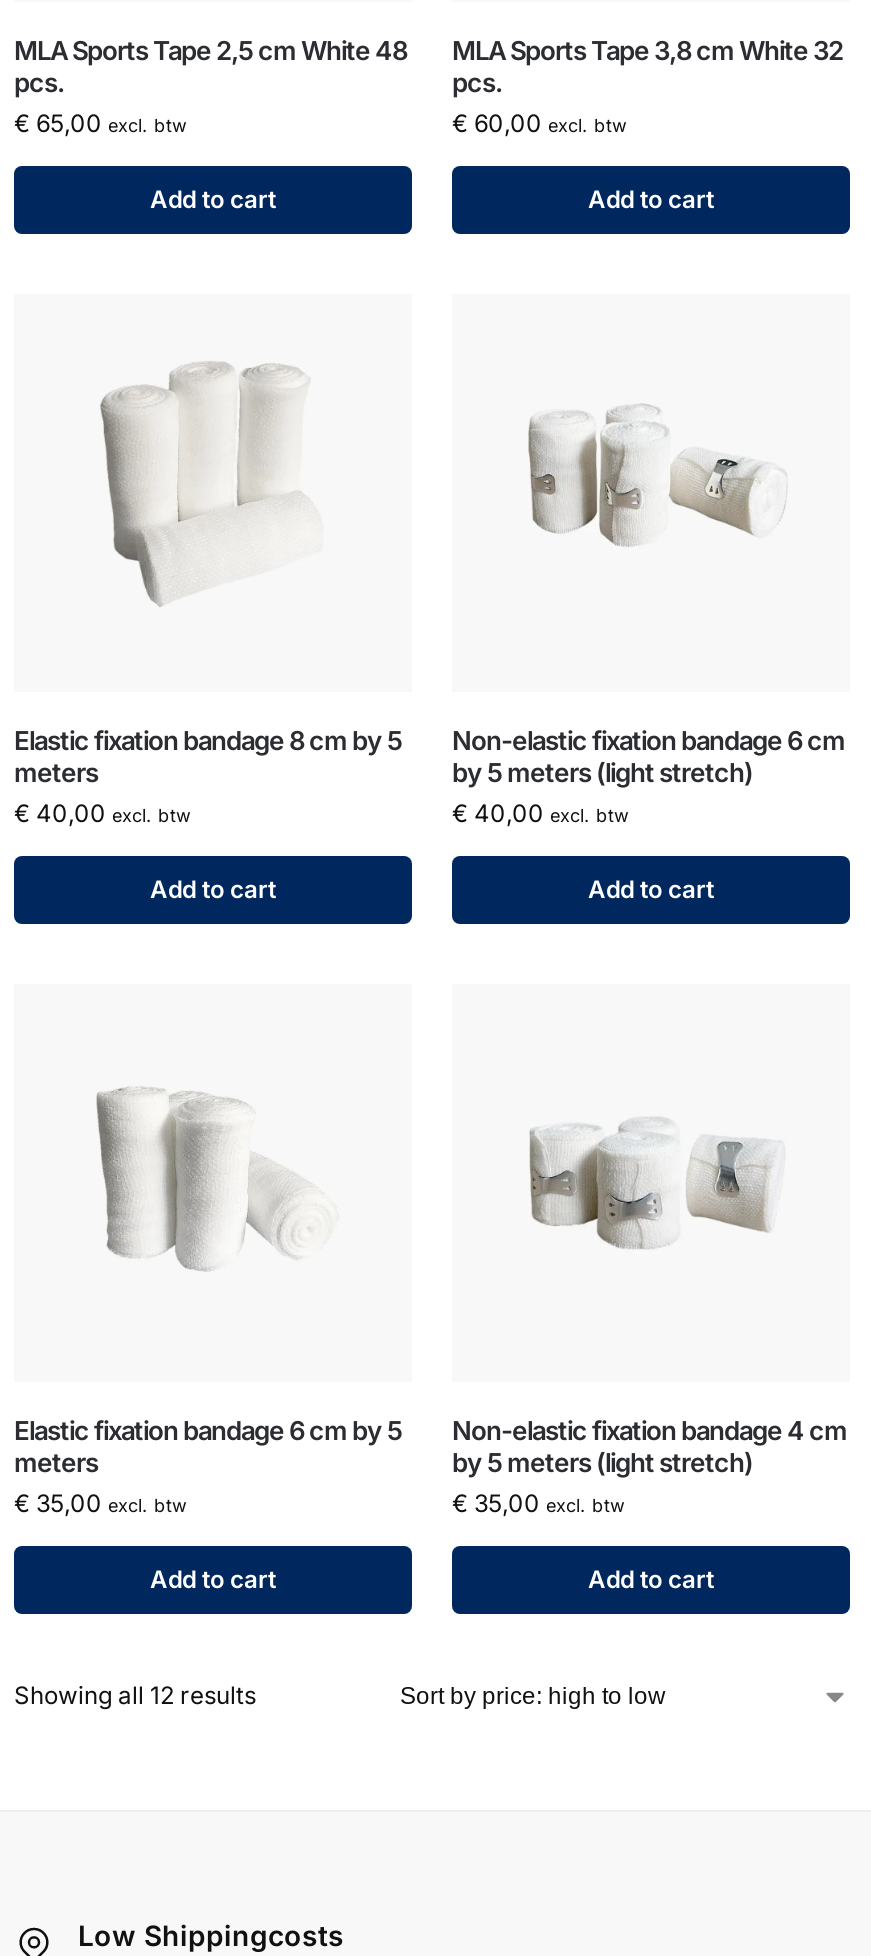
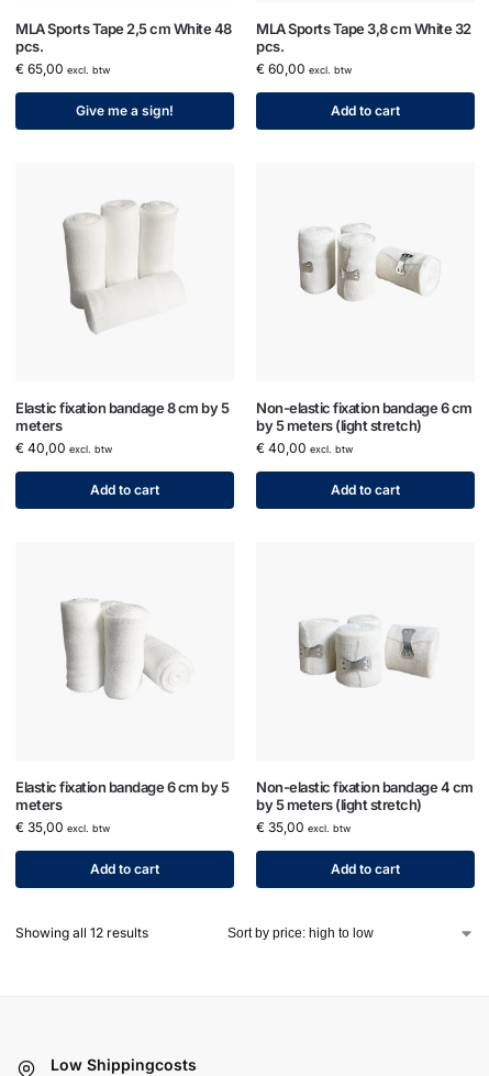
- Add to cart
+ Give me a sign!
